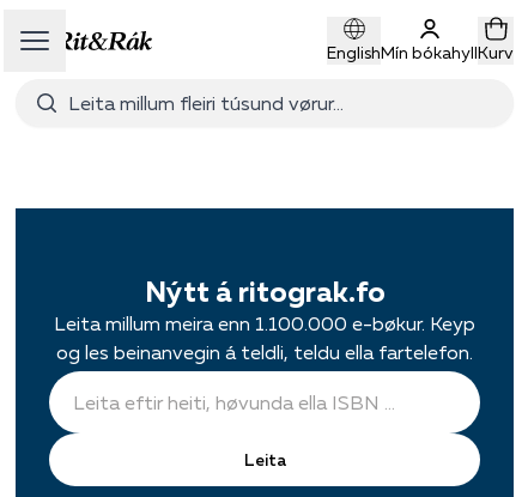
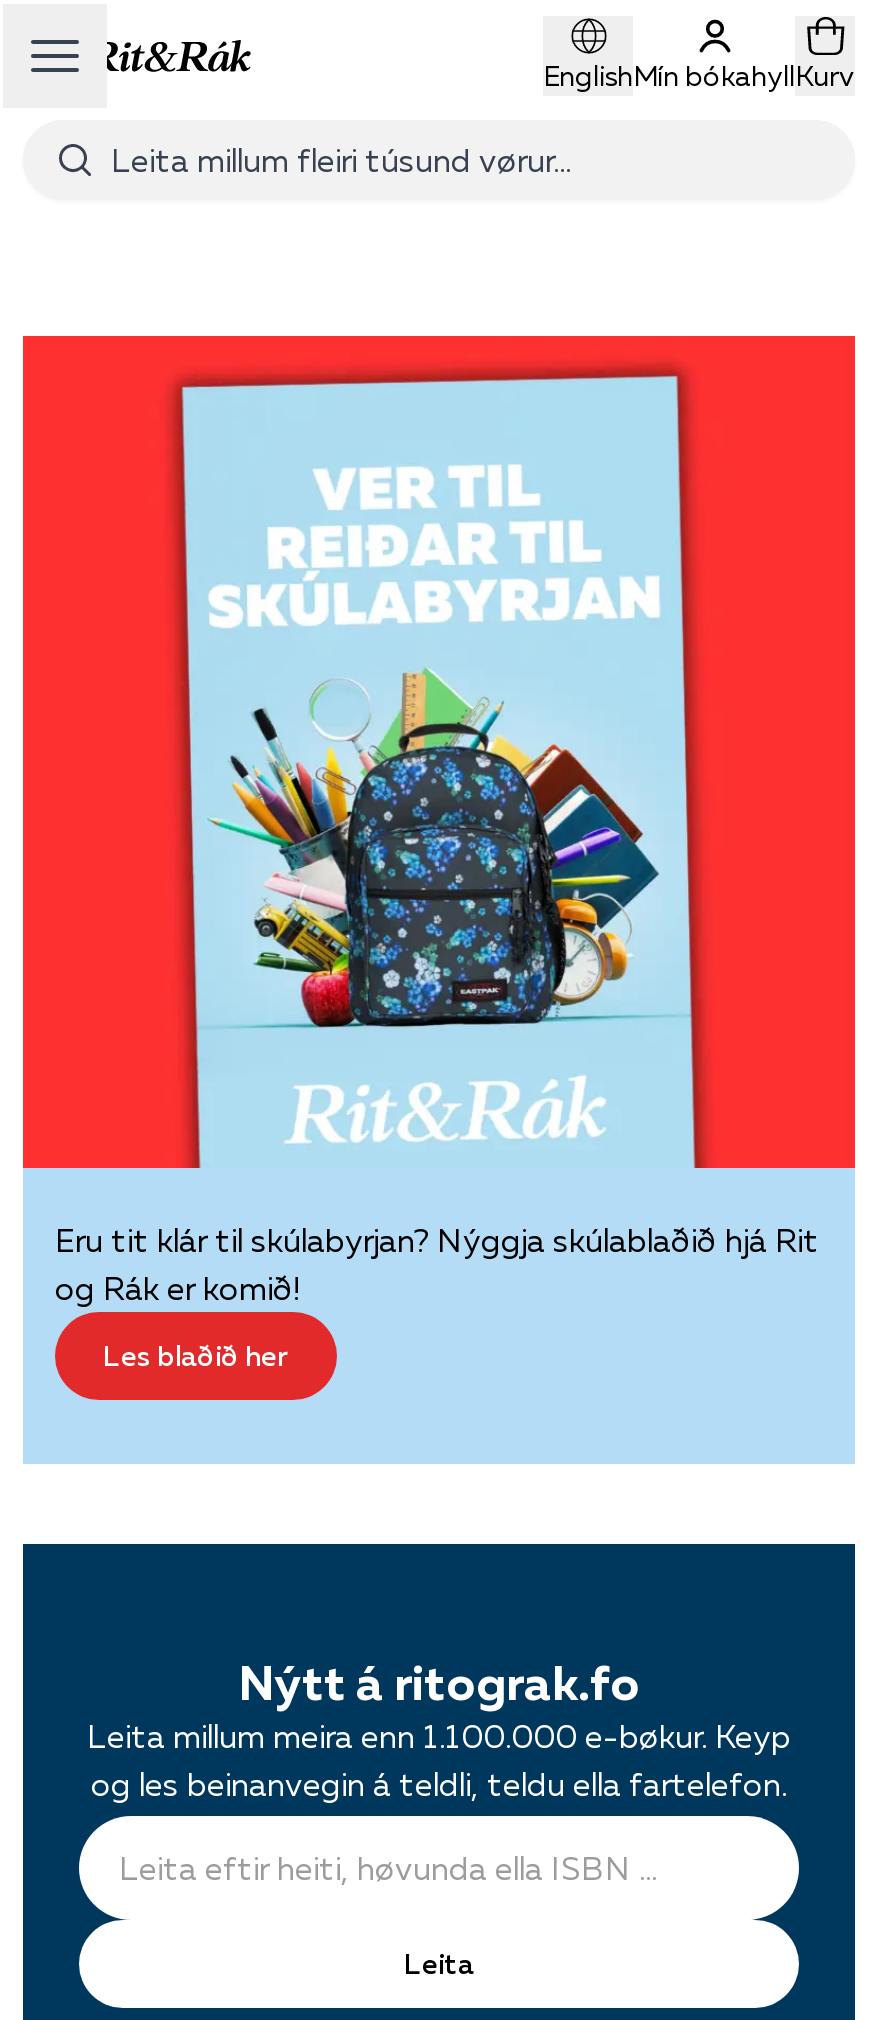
+ [image]
+ Eru tit klár til skúlabyrjan? Nýggja skúlablaðið hjá Rit
+ og Rák er komið!
+ Les blaðið her
